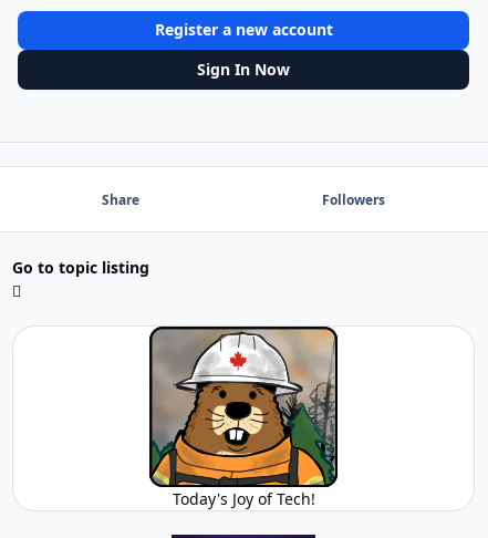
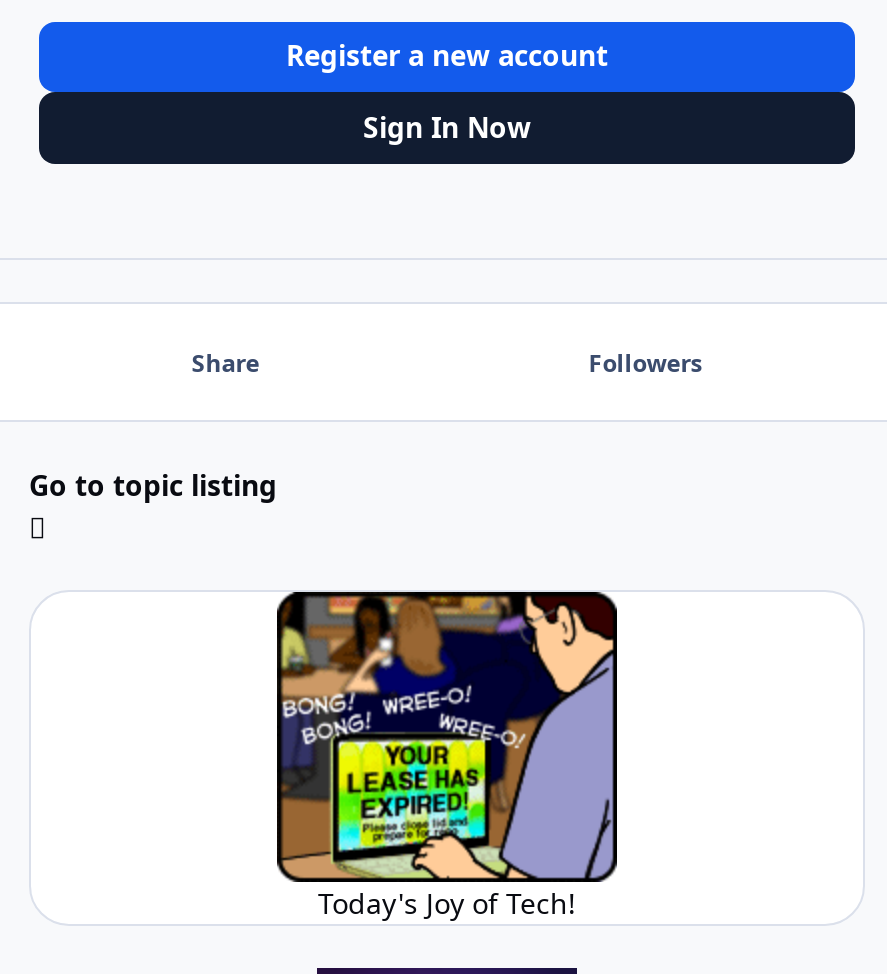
- [image]
+ [image]
